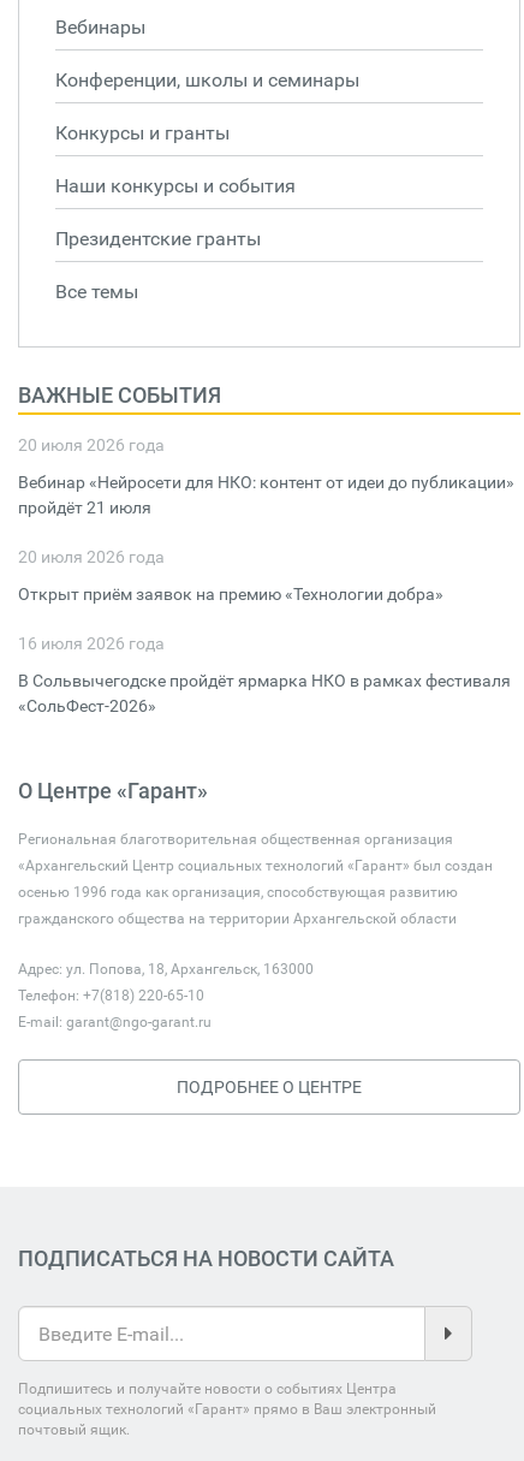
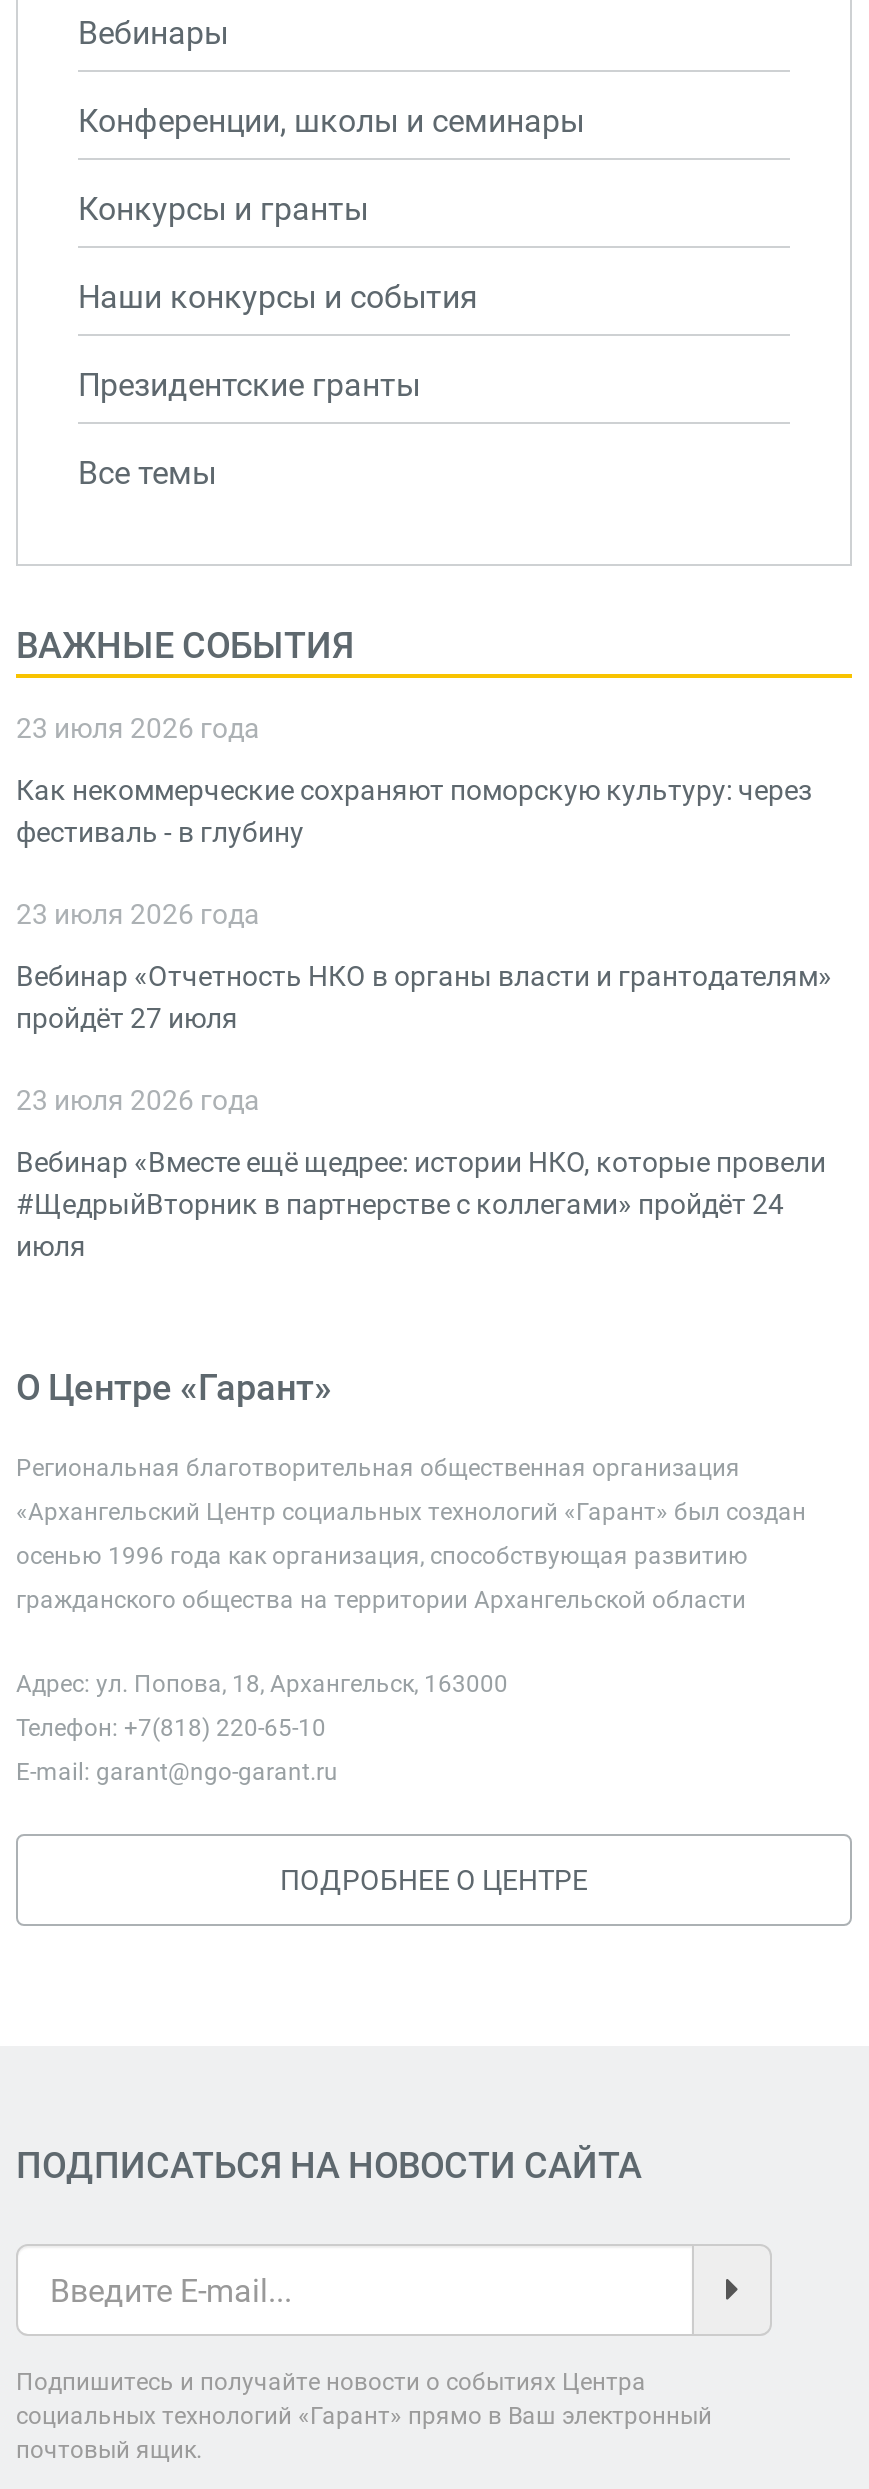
- 20 июля 2026 года
+ 23 июля 2026 года

- Вебинар «Нейросети для НКО: контент от идеи до публикации»
- пройдёт 21 июля
+ Как некоммерческие сохраняют поморскую культуру: через
+ фестиваль - в глубину

- 20 июля 2026 года
+ 23 июля 2026 года

- Открыт приём заявок на премию «Технологии добра»
+ Вебинар «Отчетность НКО в органы власти и грантодателям»
+ пройдёт 27 июля

- 16 июля 2026 года
+ 23 июля 2026 года

- В Сольвычегодске пройдёт ярмарка НКО в рамках фестиваля
- «СольФест-2026»
+ Вебинар «Вместе ещё щедрее: истории НКО, которые провели
+ #ЩедрыйВторник в партнерстве с коллегами» пройдёт 24
+ июля
